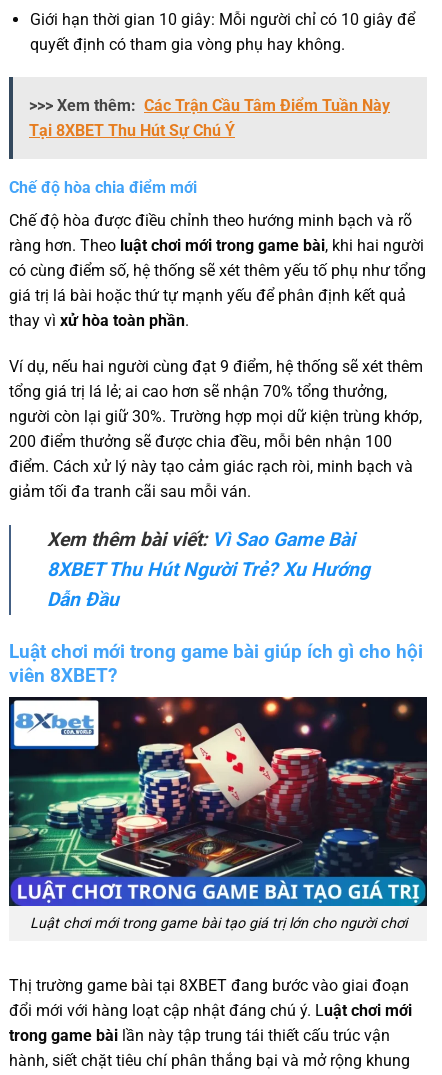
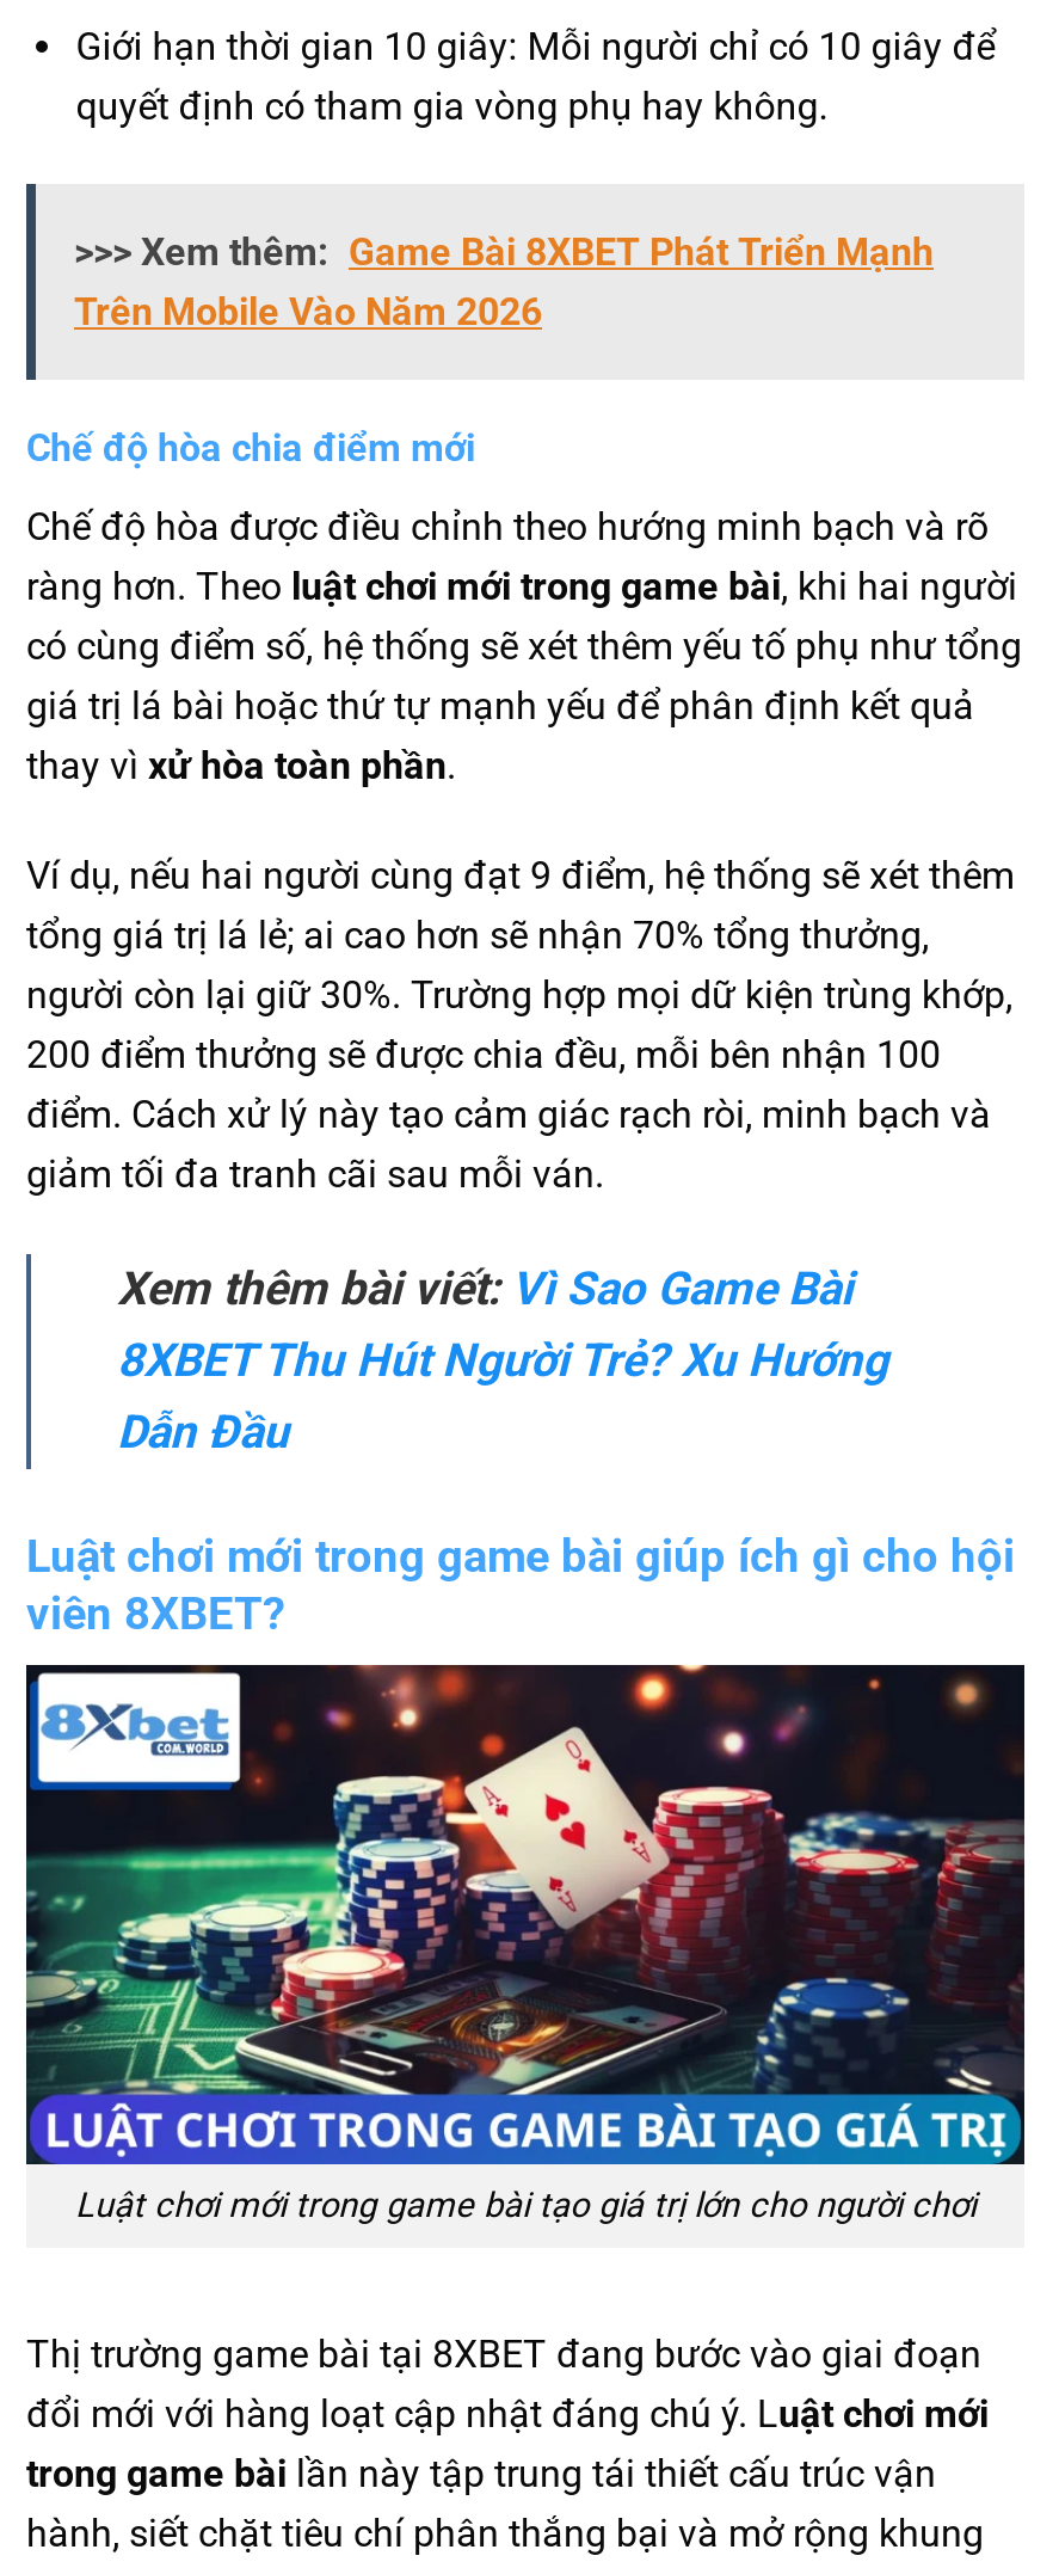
- >>> Xem thêm: Các Trận Cầu Tâm Điểm Tuần Này
- Tại 8XBET Thu Hút Sự Chú Ý
+ >>> Xem thêm: Game Bài 8XBET Phát Triển Mạnh
+ Trên Mobile Vào Năm 2026
